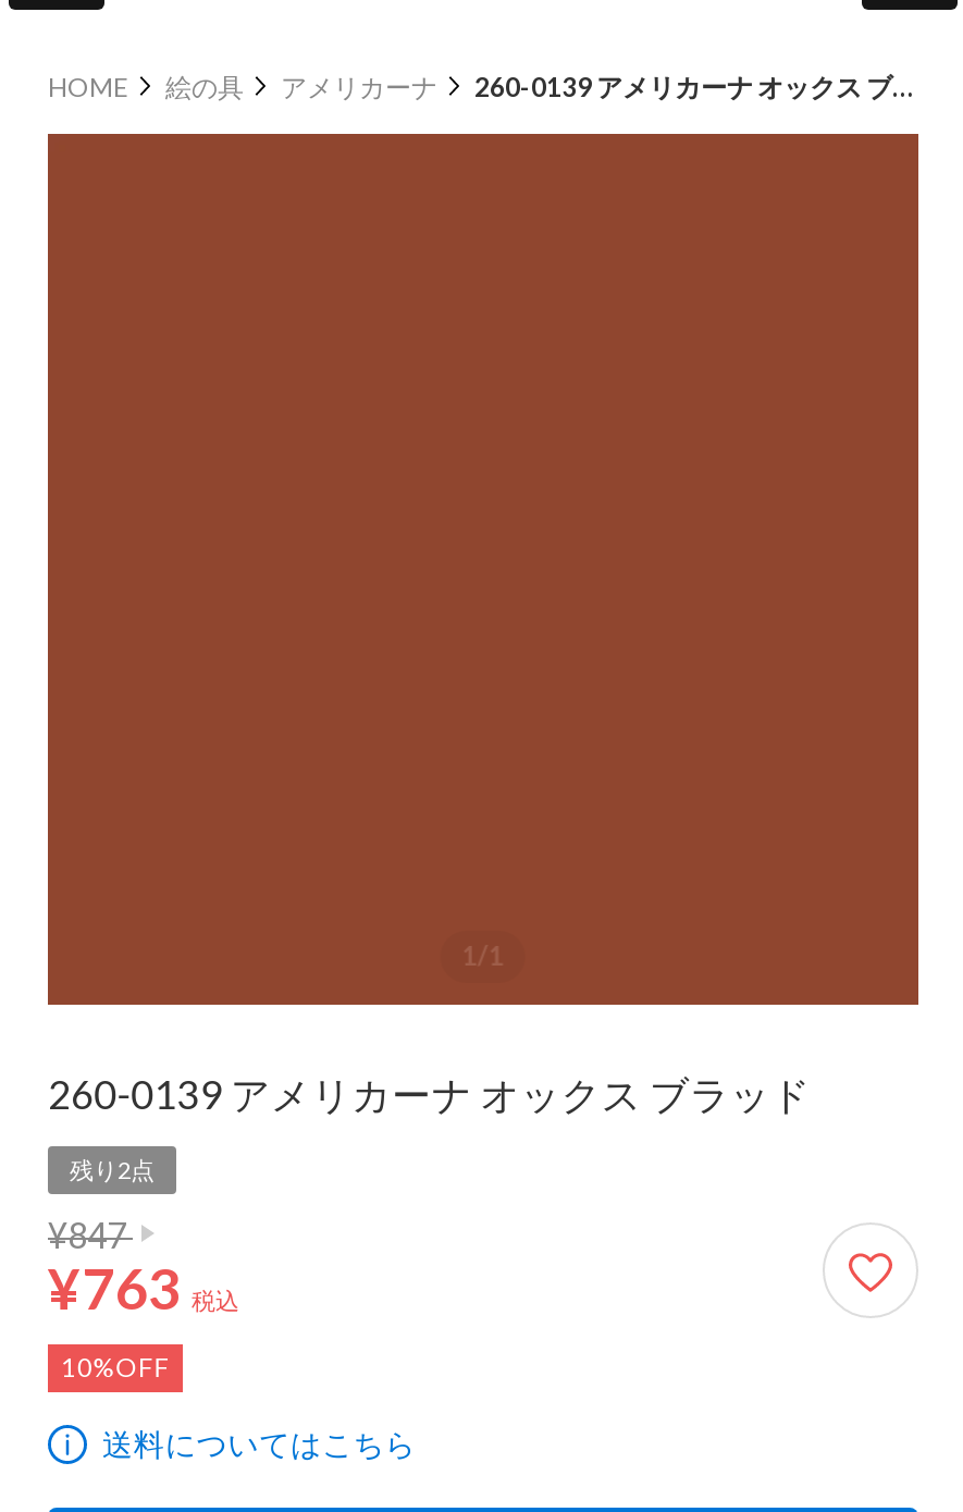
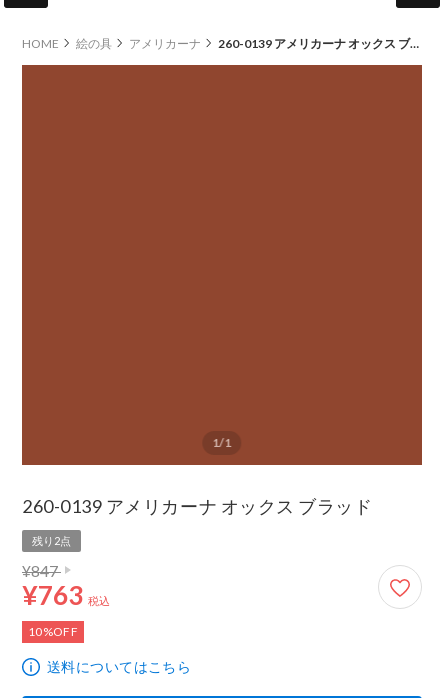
+ 1/1
